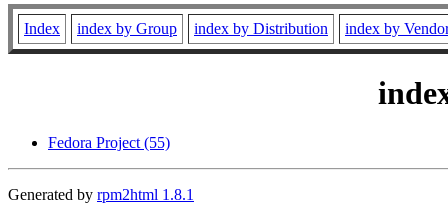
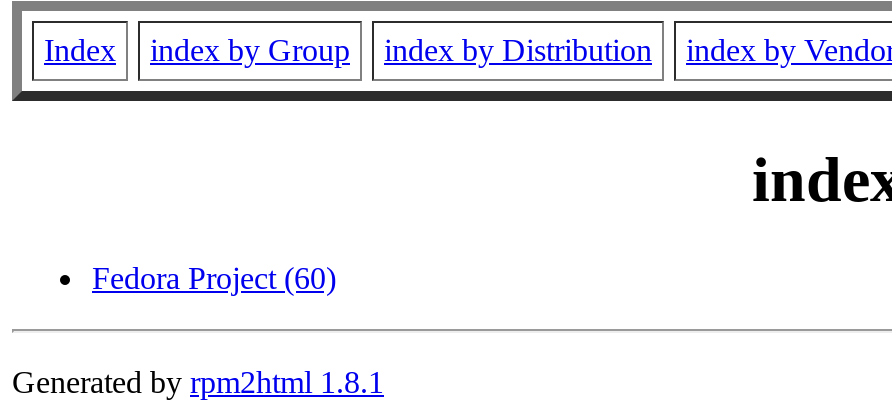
- Fedora Project (55)
+ Fedora Project (60)
